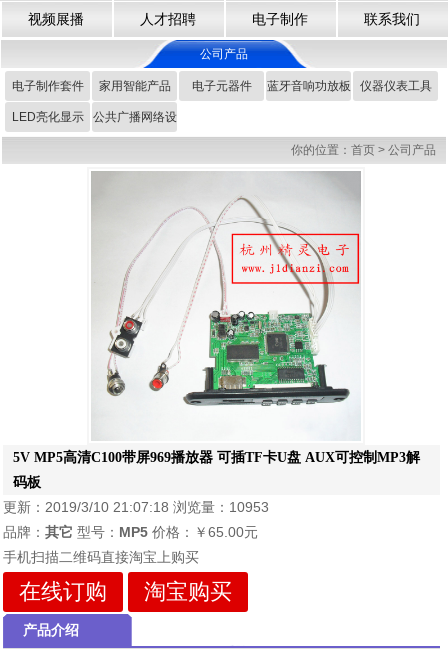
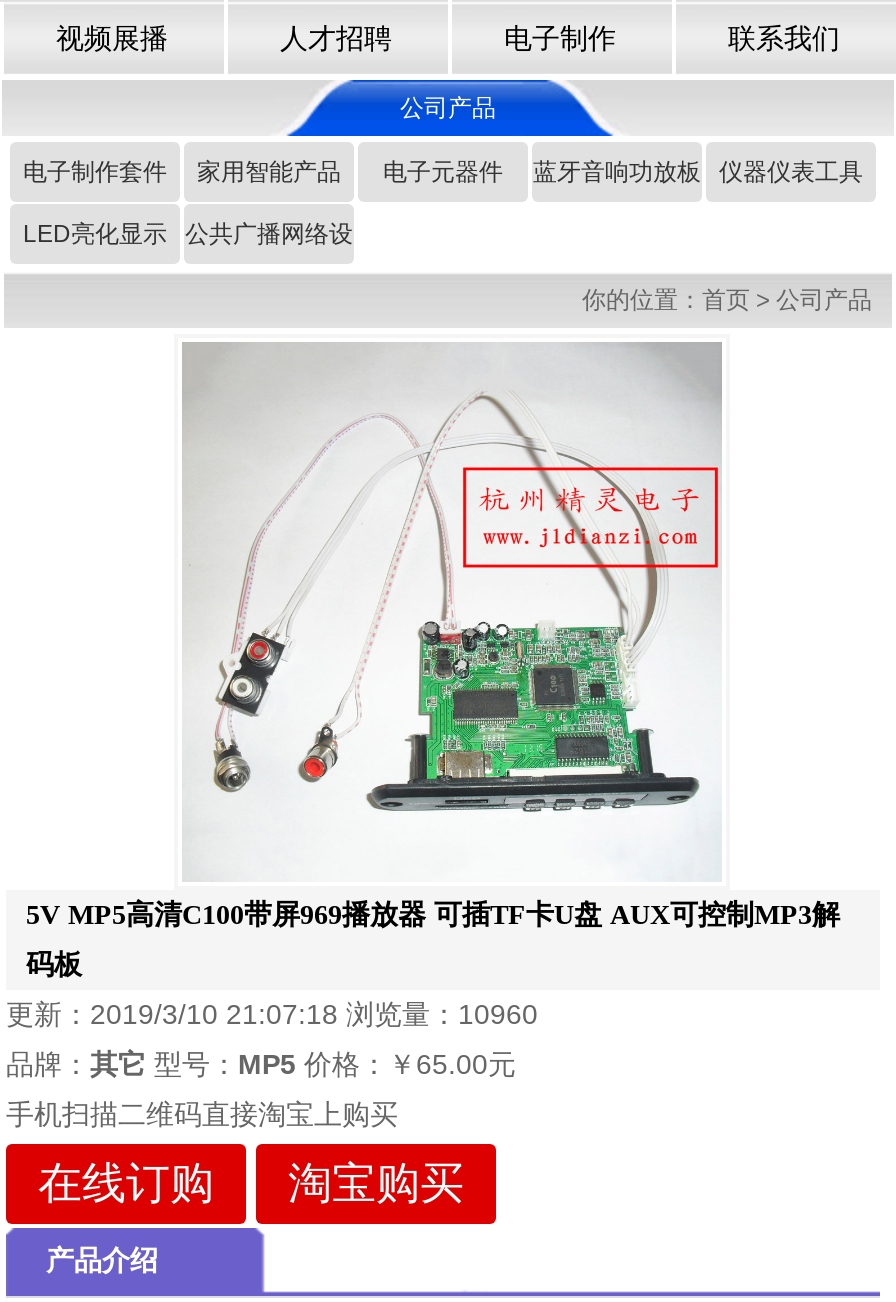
- 更新：2019/3/10 21:07:18 浏览量：10953
+ 更新：2019/3/10 21:07:18 浏览量：10960
